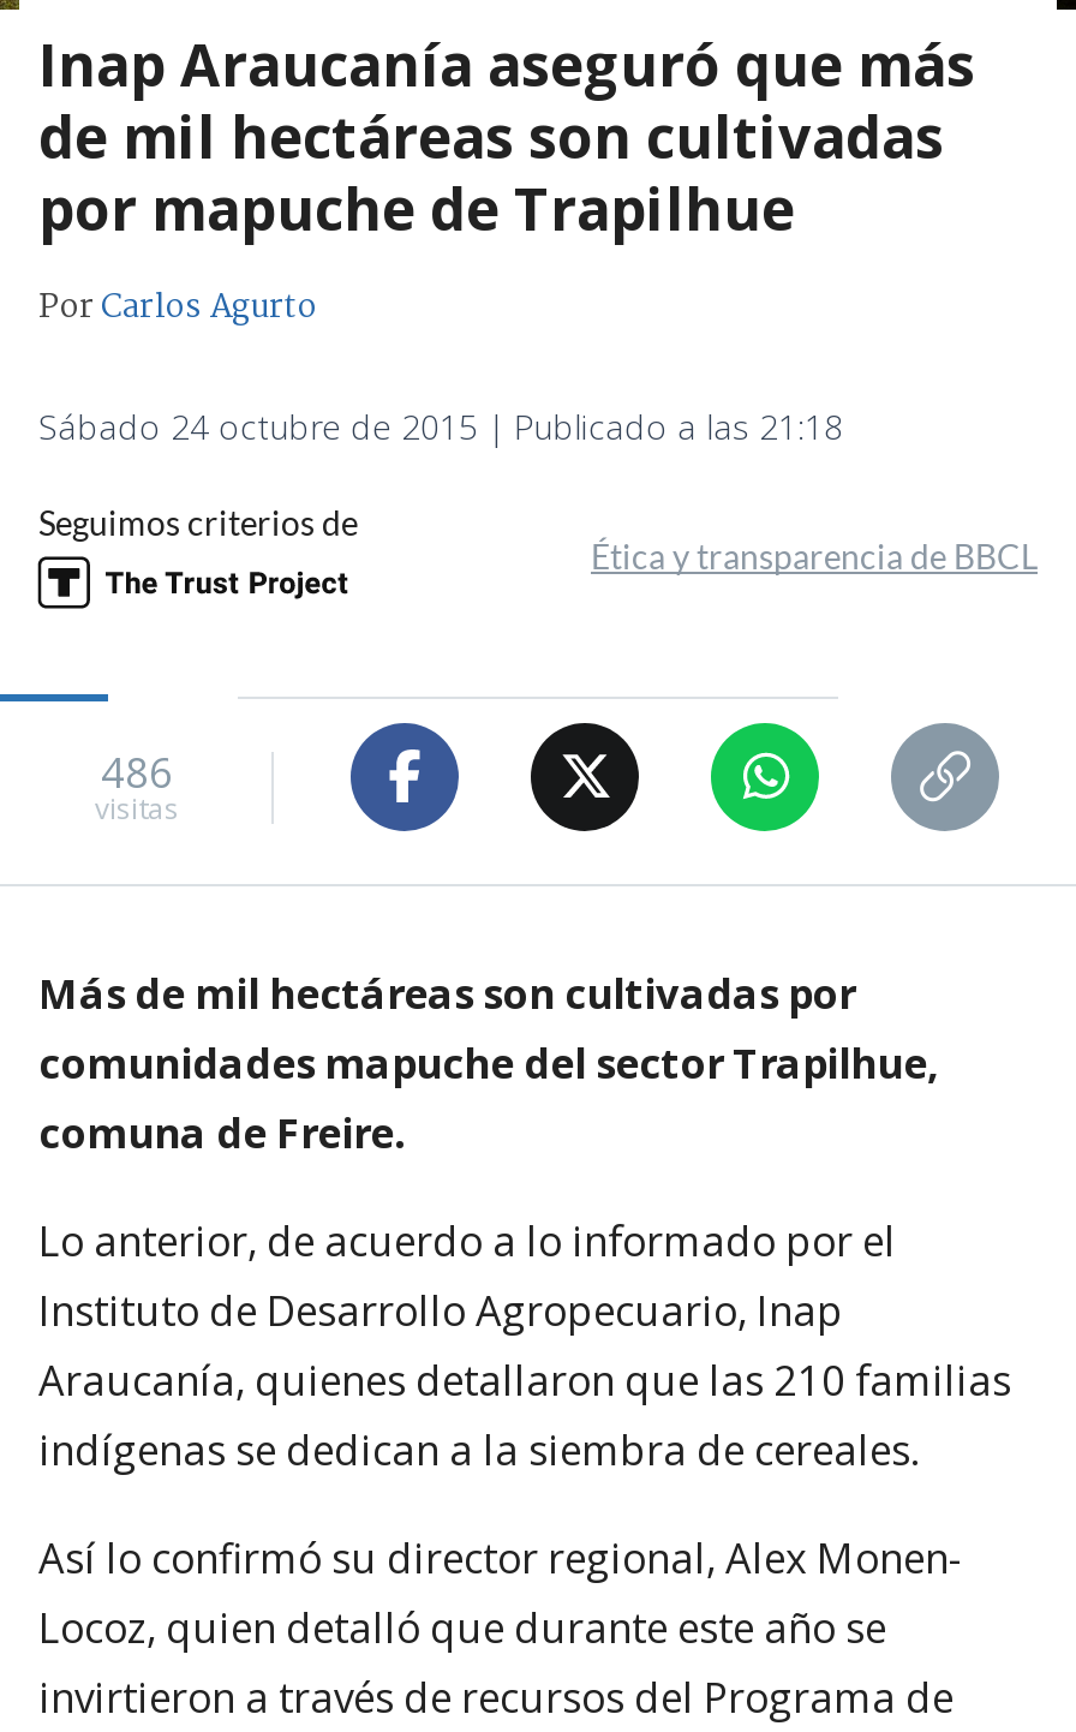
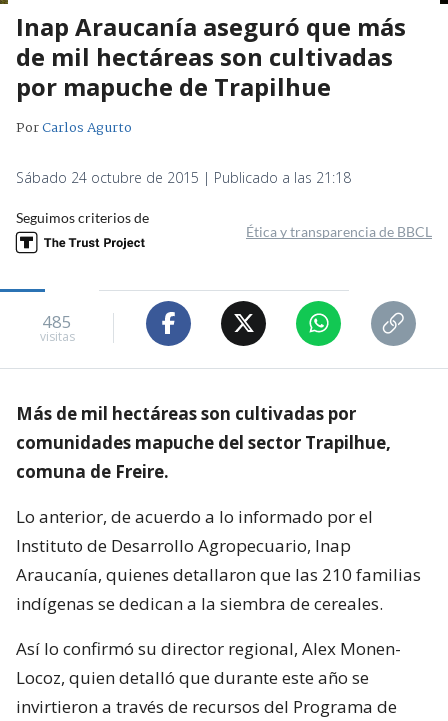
- 486
+ 485
